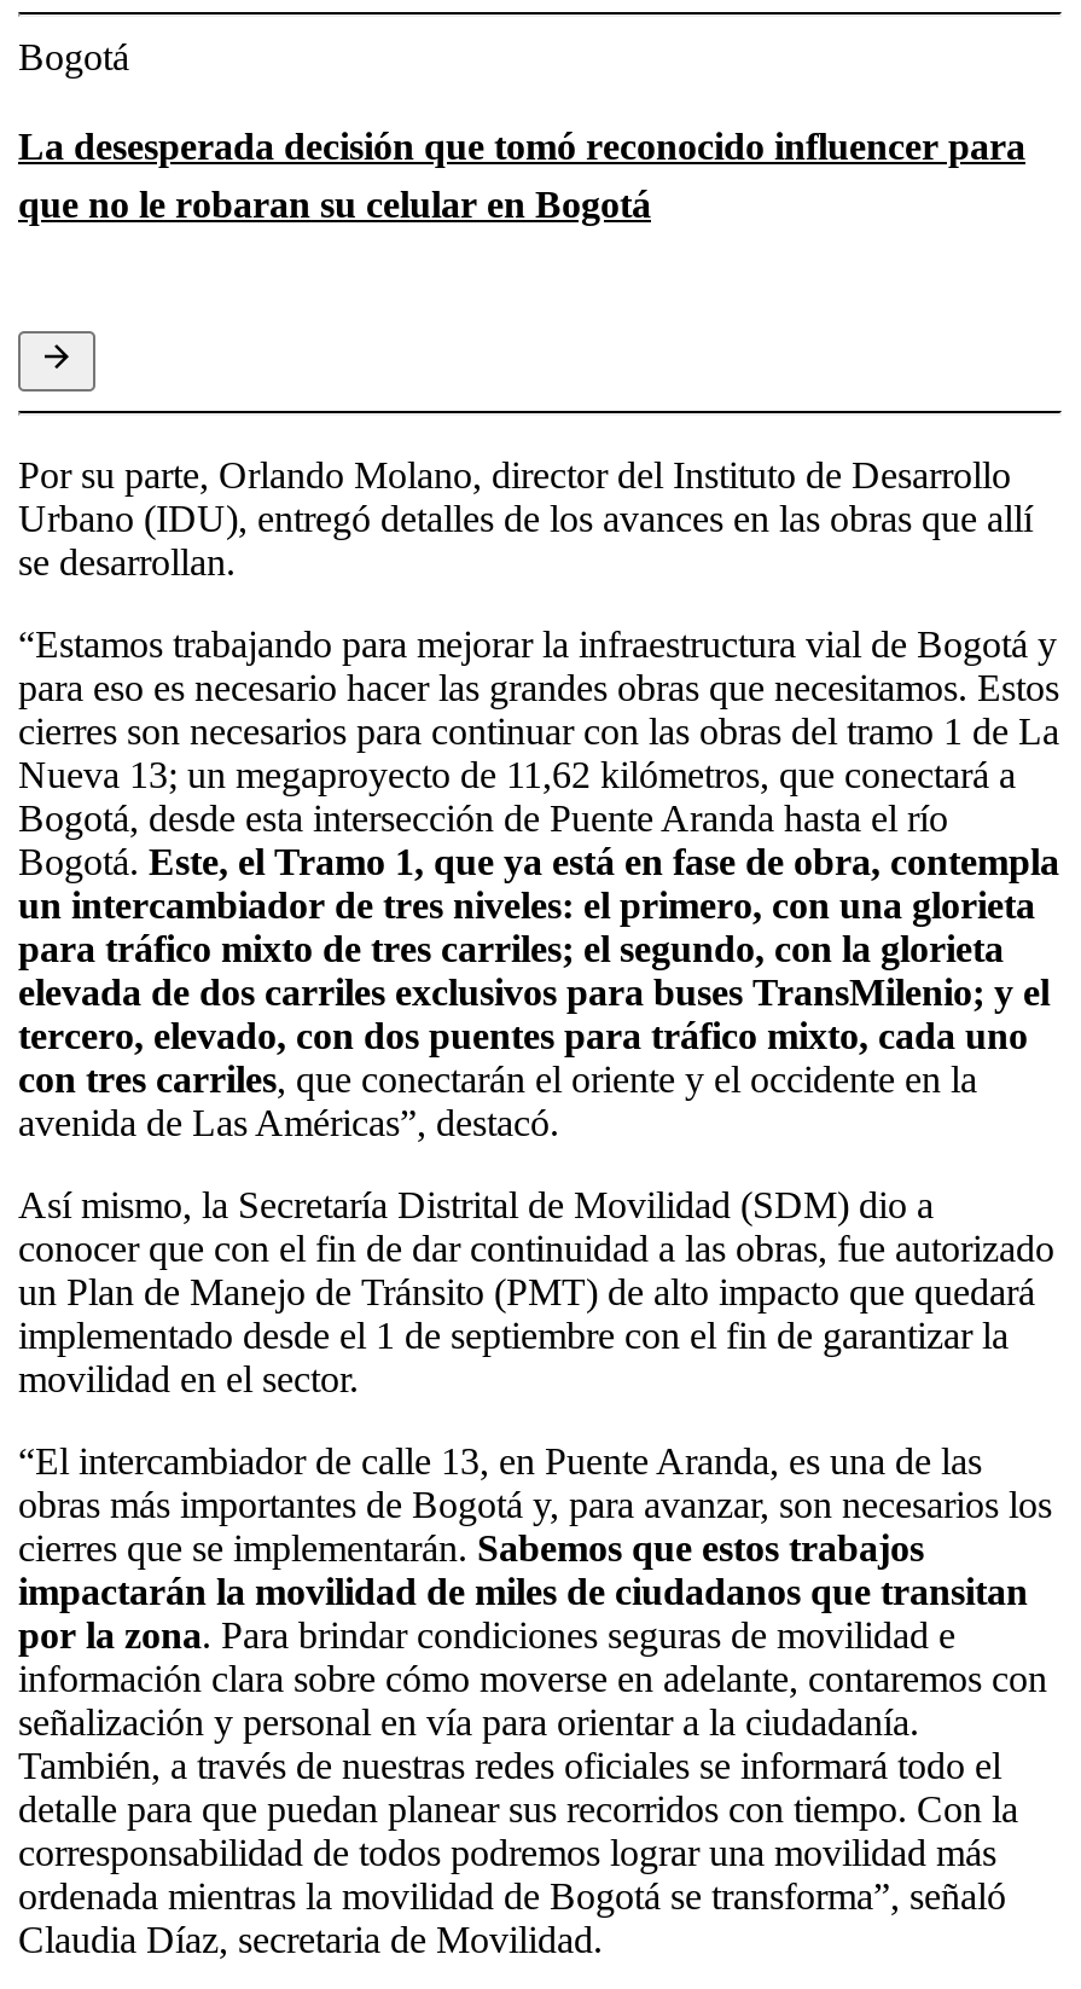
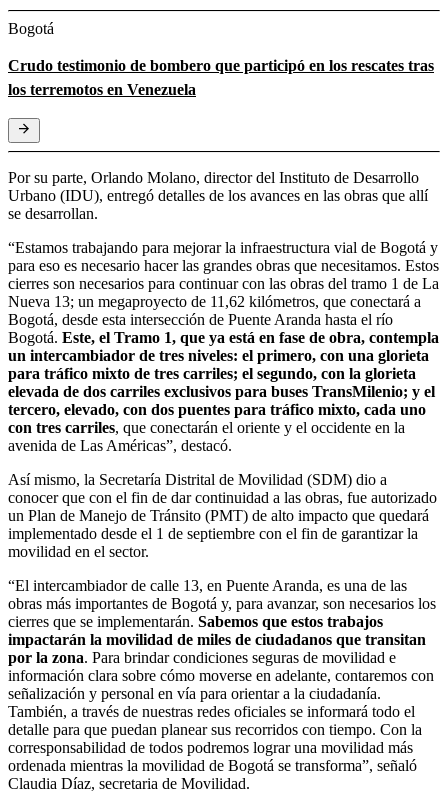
- La desesperada decisión que tomó reconocido influencer para
- que no le robaran su celular en Bogotá
+ Crudo testimonio de bombero que participó en los rescates tras
+ los terremotos en Venezuela
